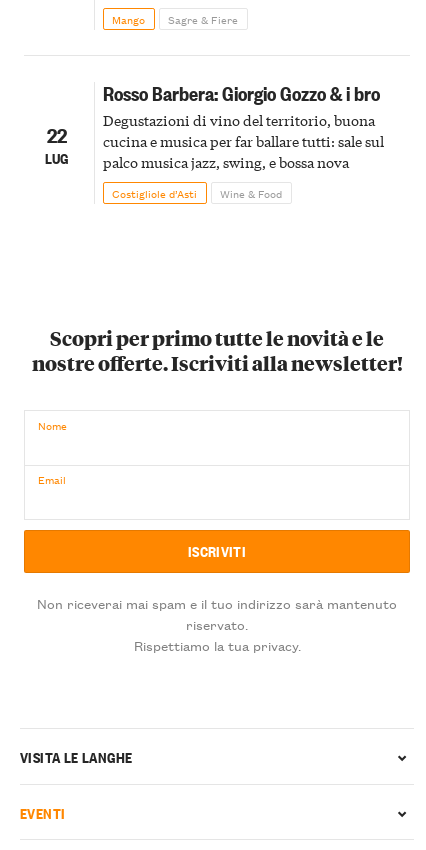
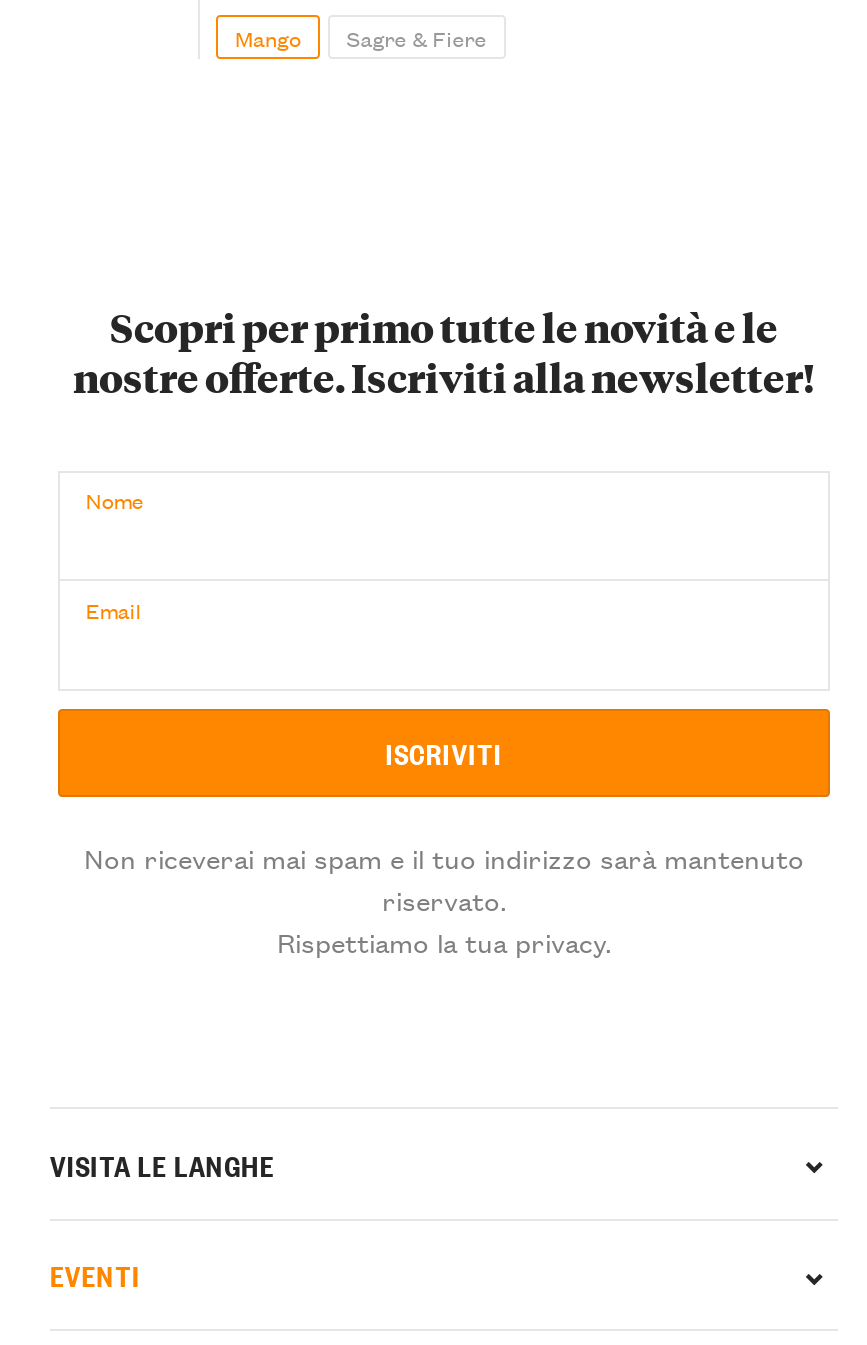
- Rosso Barbera: Giorgio Gozzo & i bro
- Degustazioni di vino del territorio, buona
- cucina e musica per far ballare tutti: sale sul
- palco musica jazz, swing, e bossa nova
- Costigliole d’Asti
- Wine & Food

- 22
- LUG
